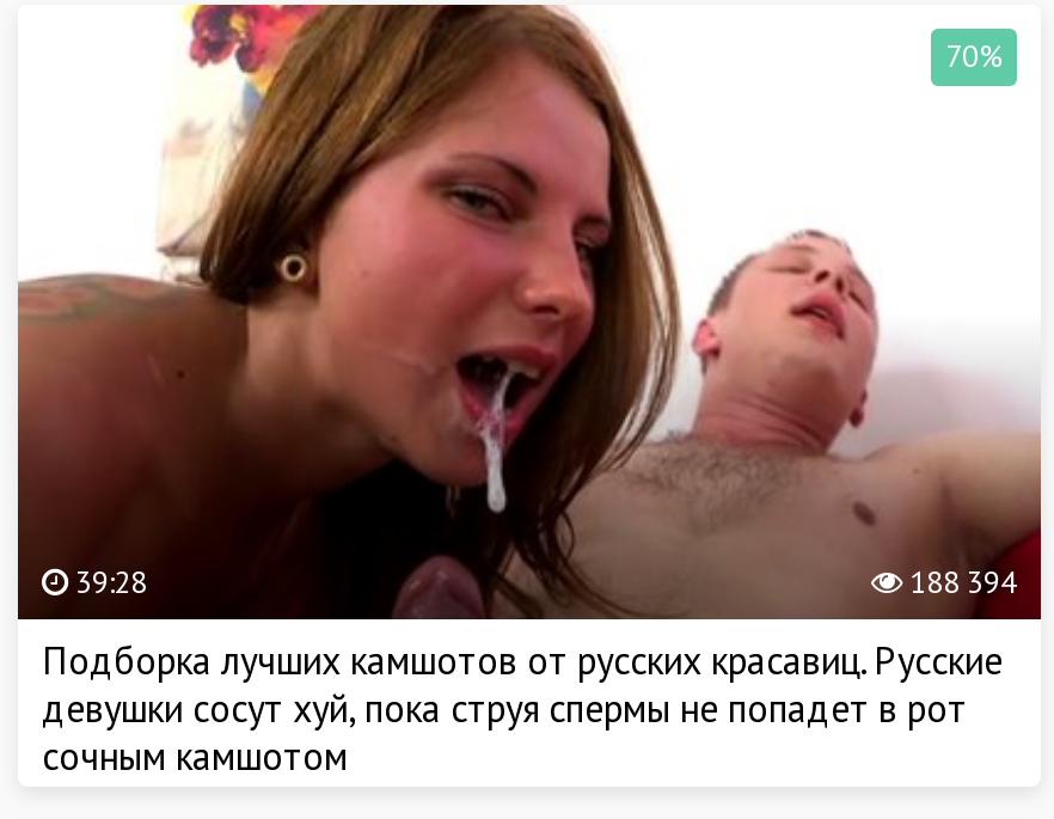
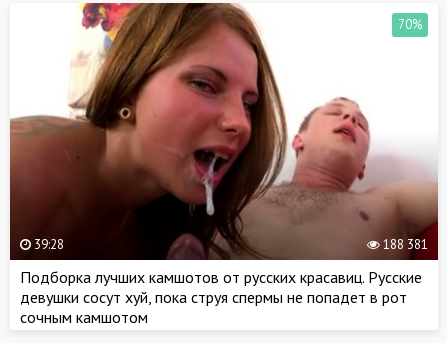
- 188 394
+ 188 381
